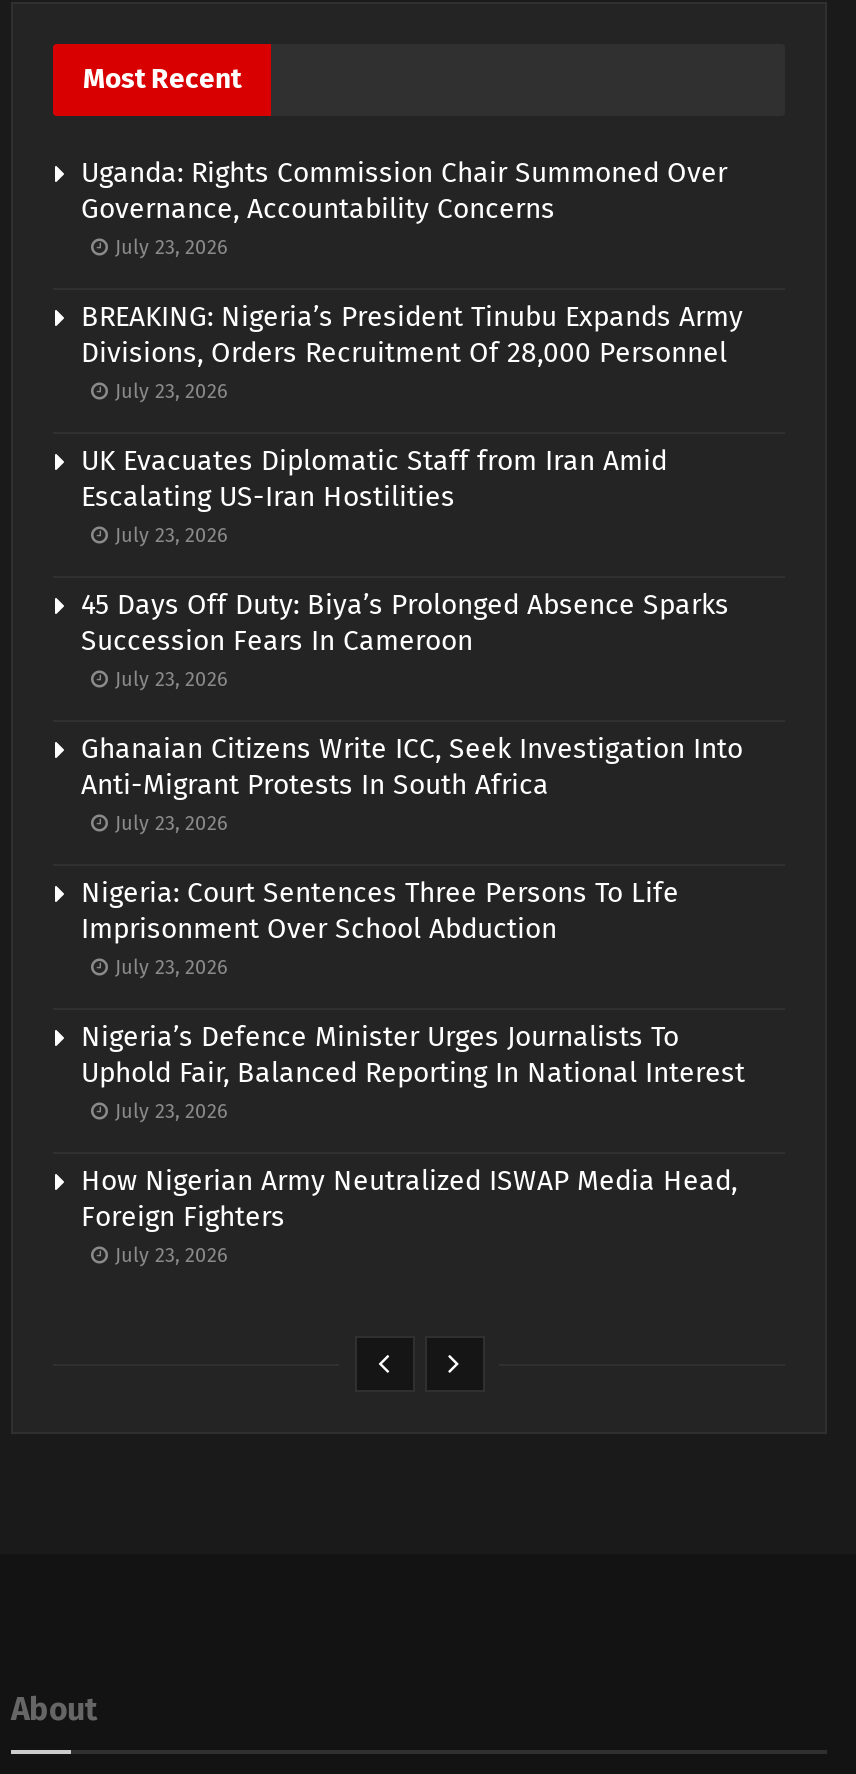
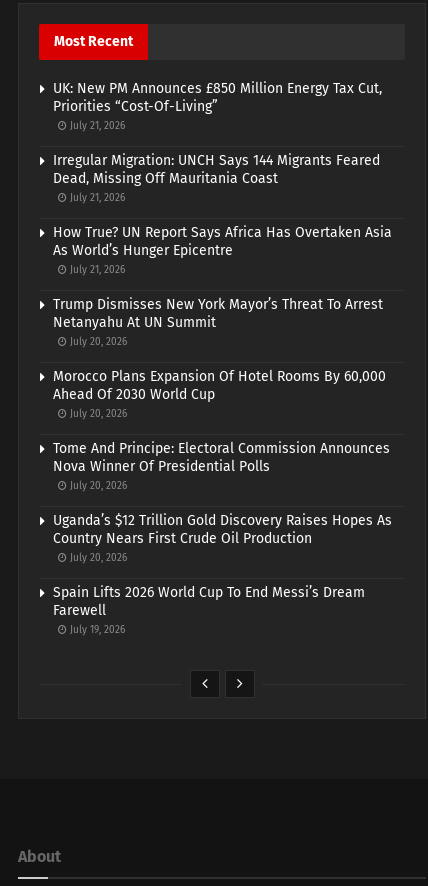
- Uganda: Rights Commission Chair Summoned Over
- Governance, Accountability Concerns
- July 23, 2026
+ UK: New PM Announces £850 Million Energy Tax Cut,
+ Priorities “Cost-Of-Living”
+ July 21, 2026

- BREAKING: Nigeria’s President Tinubu Expands Army
- Divisions, Orders Recruitment Of 28,000 Personnel
- July 23, 2026
+ Irregular Migration: UNCH Says 144 Migrants Feared
+ Dead, Missing Off Mauritania Coast
+ July 21, 2026

- UK Evacuates Diplomatic Staff from Iran Amid
- Escalating US-Iran Hostilities
- July 23, 2026
+ How True? UN Report Says Africa Has Overtaken Asia
+ As World’s Hunger Epicentre
+ July 21, 2026

- 45 Days Off Duty: Biya’s Prolonged Absence Sparks
- Succession Fears In Cameroon
- July 23, 2026
+ Trump Dismisses New York Mayor’s Threat To Arrest
+ Netanyahu At UN Summit
+ July 20, 2026

- Ghanaian Citizens Write ICC, Seek Investigation Into
- Anti-Migrant Protests In South Africa
- July 23, 2026
+ Morocco Plans Expansion Of Hotel Rooms By 60,000
+ Ahead Of 2030 World Cup
+ July 20, 2026

- Nigeria: Court Sentences Three Persons To Life
- Imprisonment Over School Abduction
- July 23, 2026
+ Tome And Principe: Electoral Commission Announces
+ Nova Winner Of Presidential Polls
+ July 20, 2026

- Nigeria’s Defence Minister Urges Journalists To
- Uphold Fair, Balanced Reporting In National Interest
- July 23, 2026
+ Uganda’s $12 Trillion Gold Discovery Raises Hopes As
+ Country Nears First Crude Oil Production
+ July 20, 2026

- How Nigerian Army Neutralized ISWAP Media Head,
- Foreign Fighters
- July 23, 2026
+ Spain Lifts 2026 World Cup To End Messi’s Dream
+ Farewell
+ July 19, 2026
